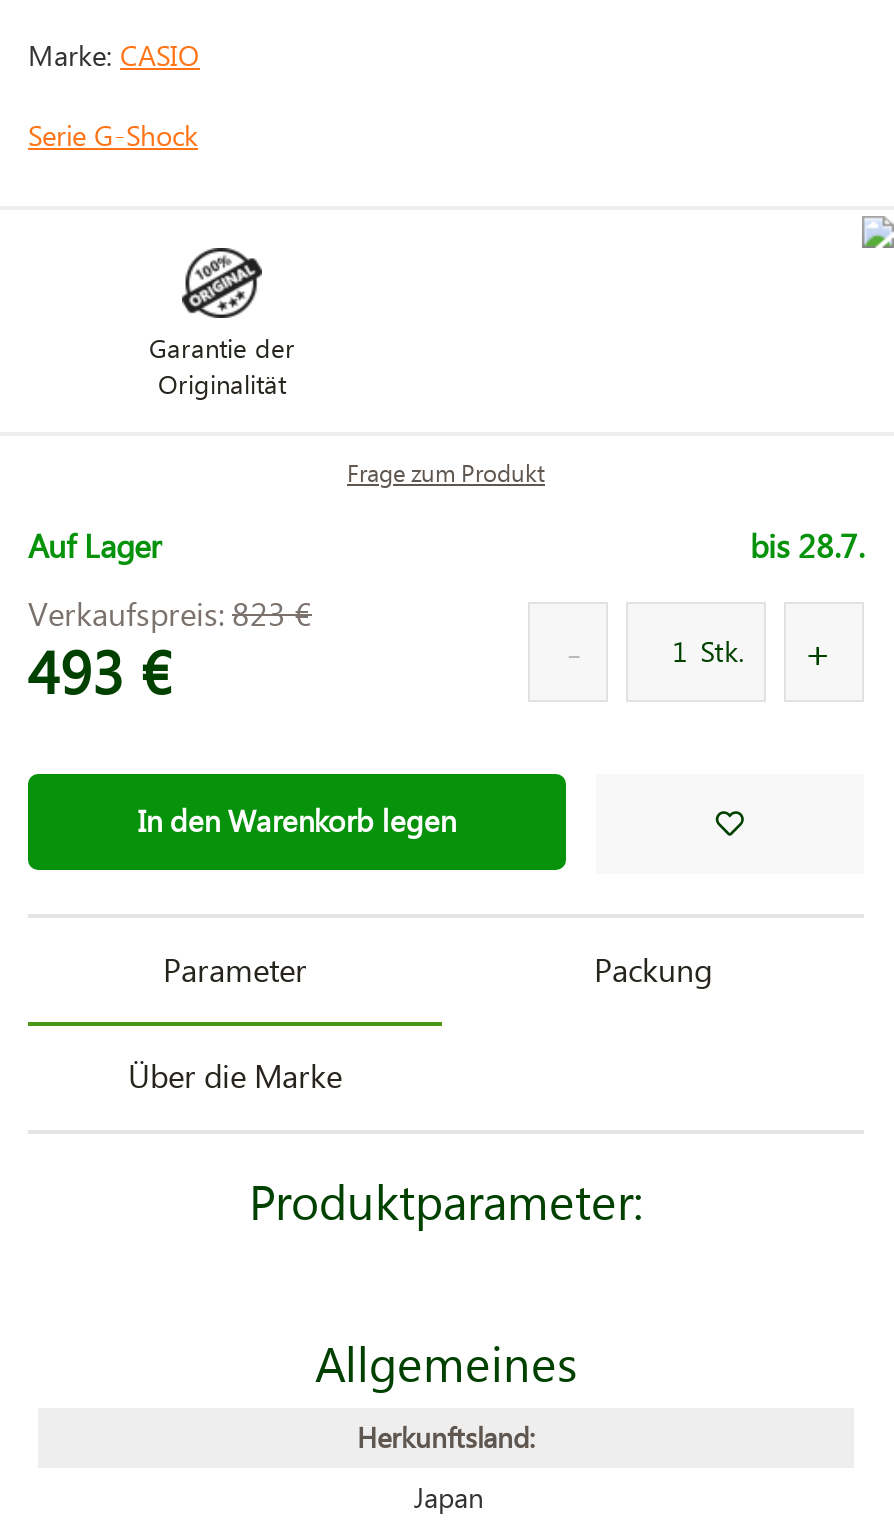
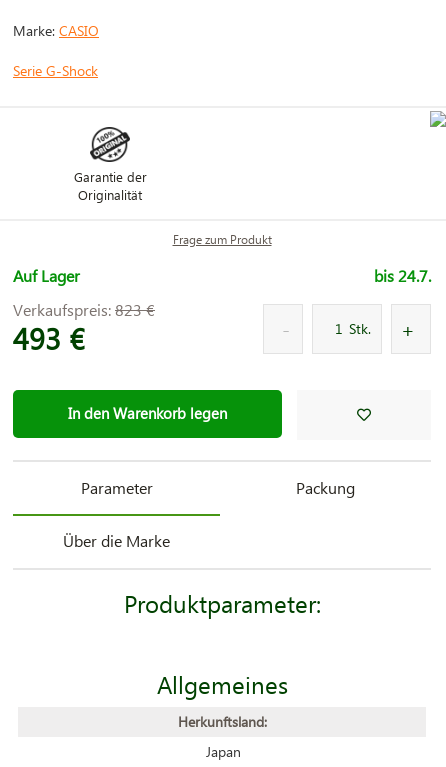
- bis 28.7.
+ bis 24.7.
